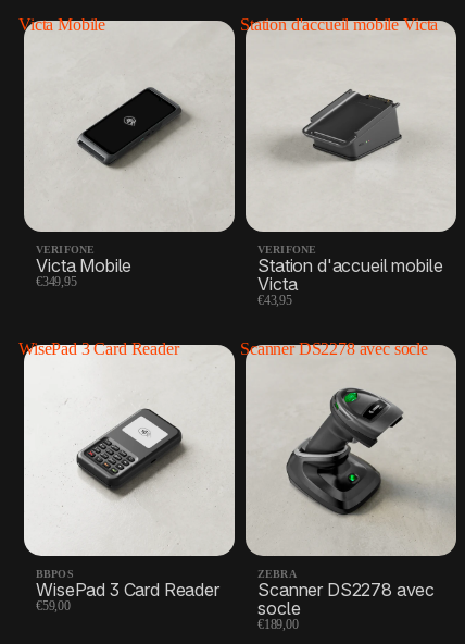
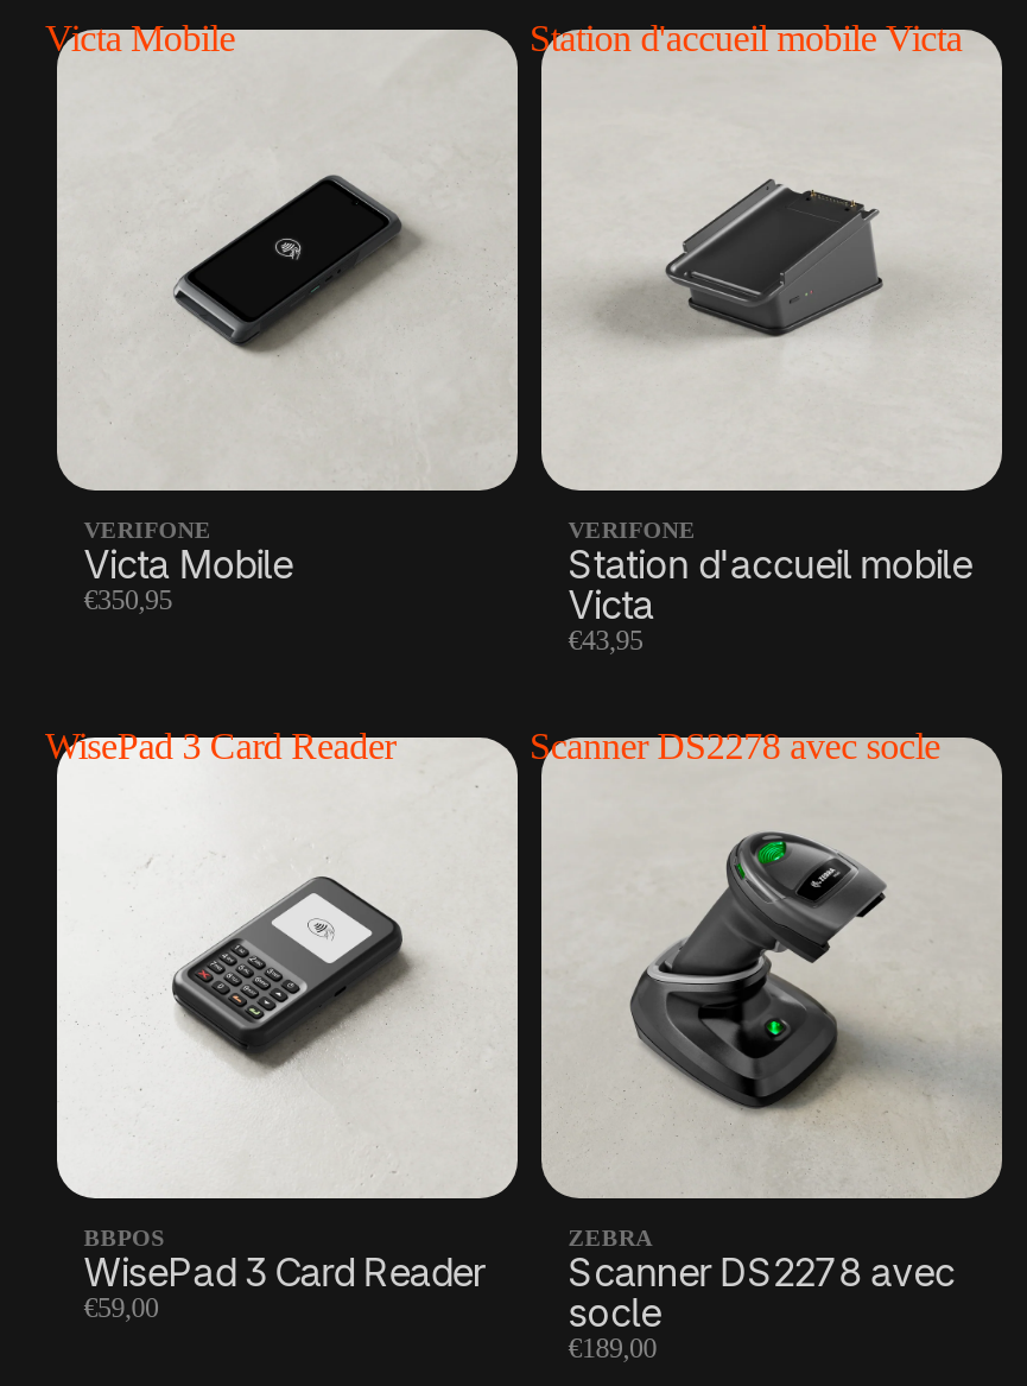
- €349,95
+ €350,95
